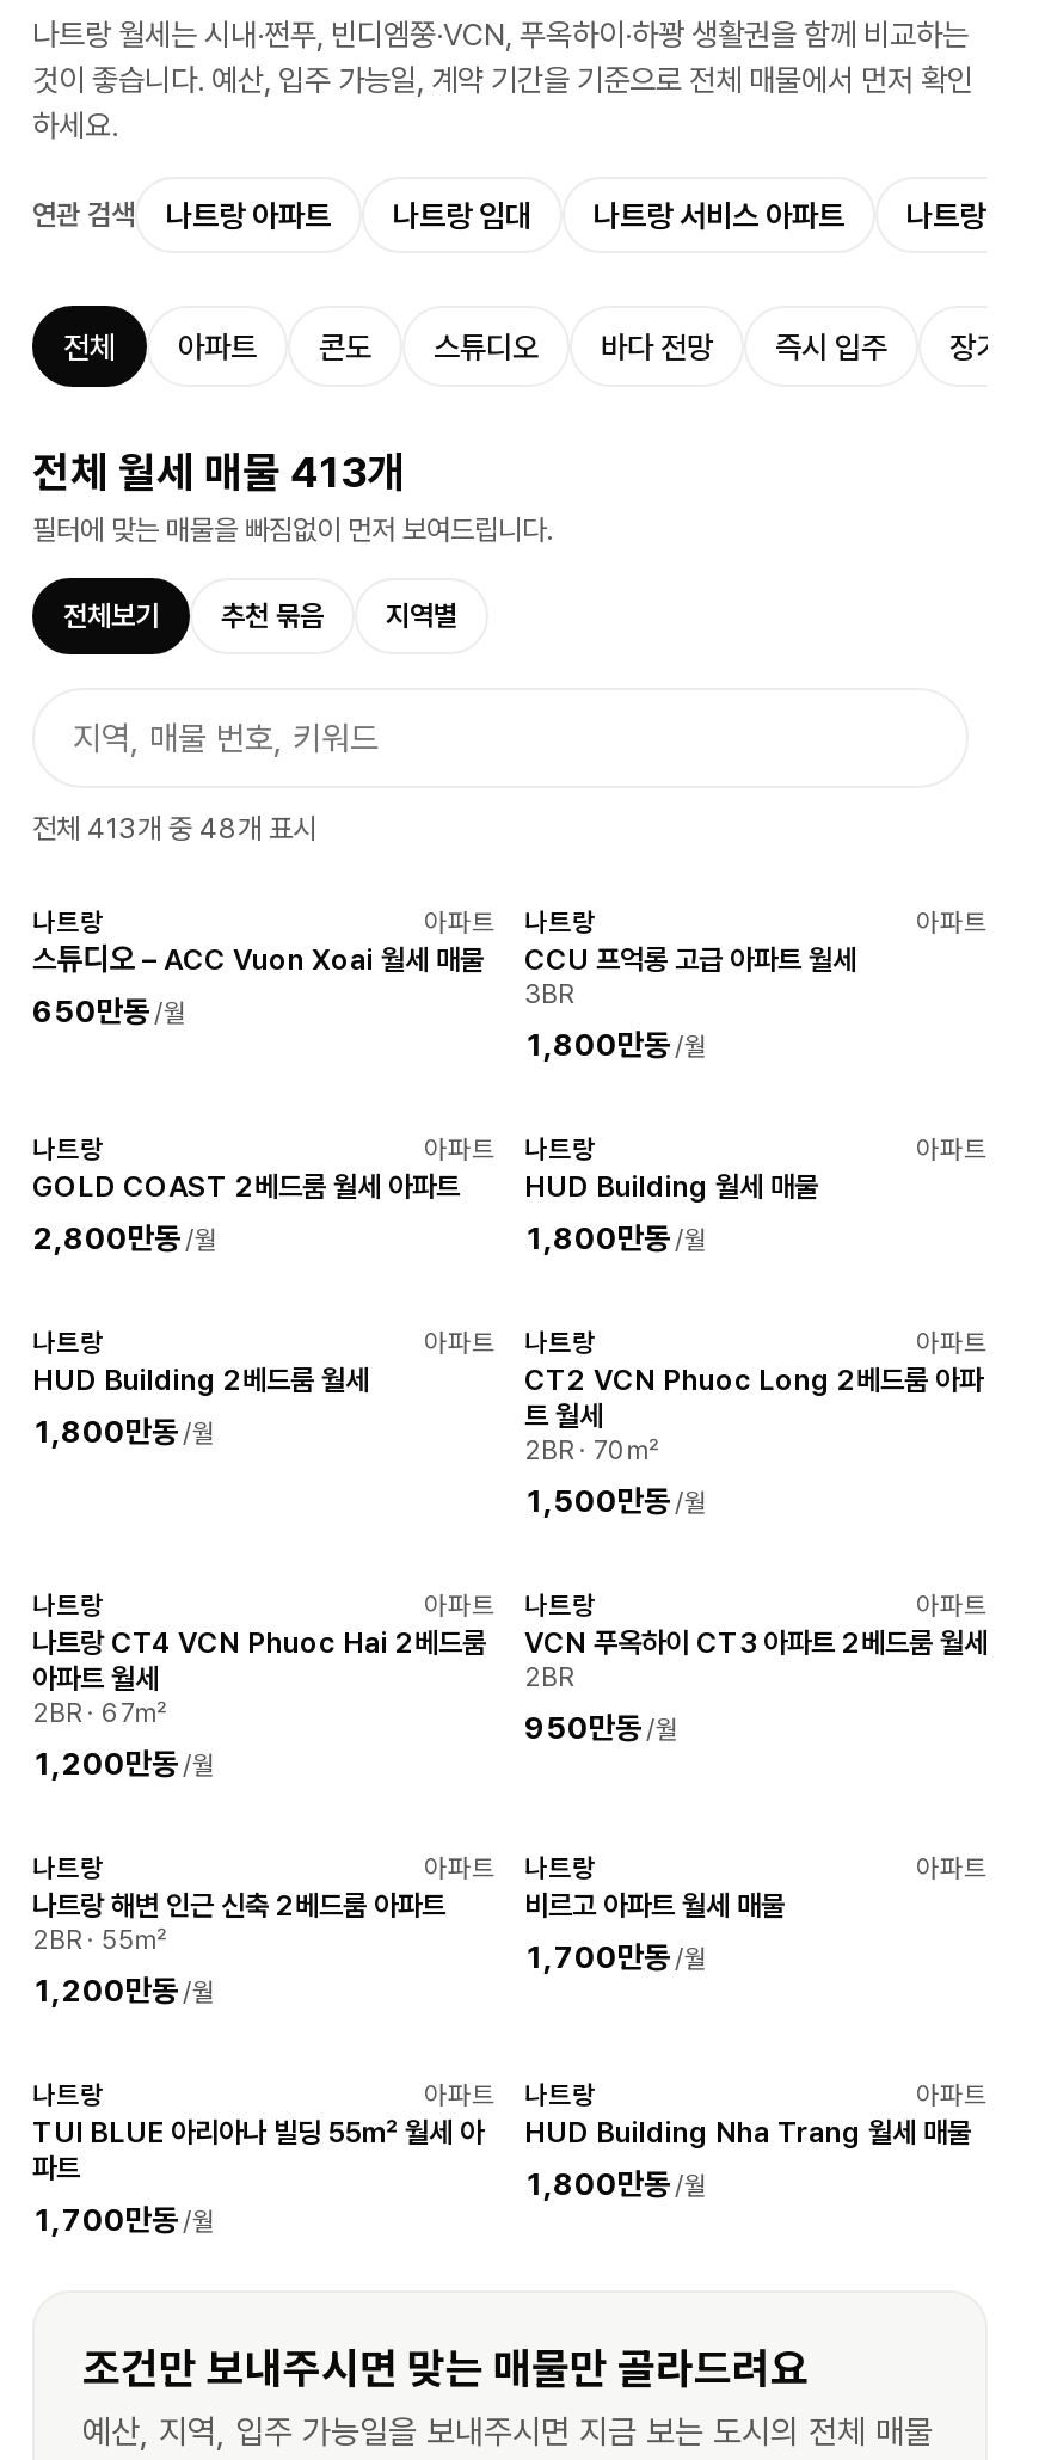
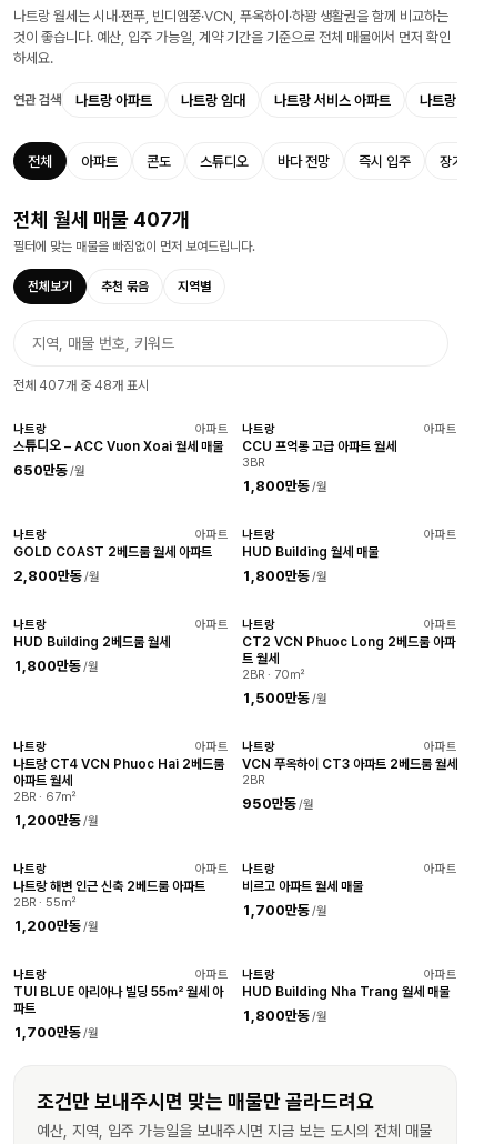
- 전체 월세 매물 413개
+ 전체 월세 매물 407개

- 전체 413개 중 48개 표시
+ 전체 407개 중 48개 표시
